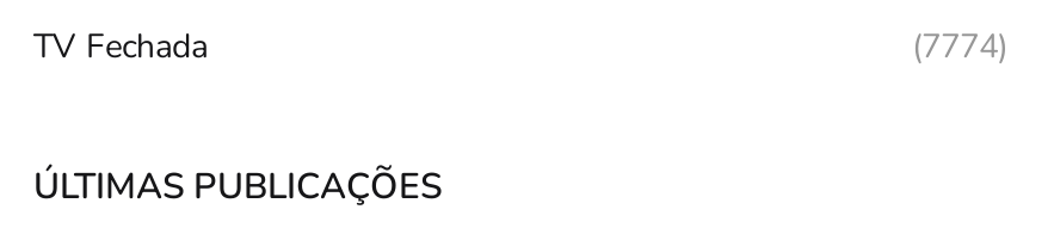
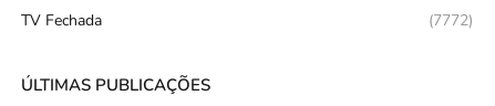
- (7774)
+ (7772)
